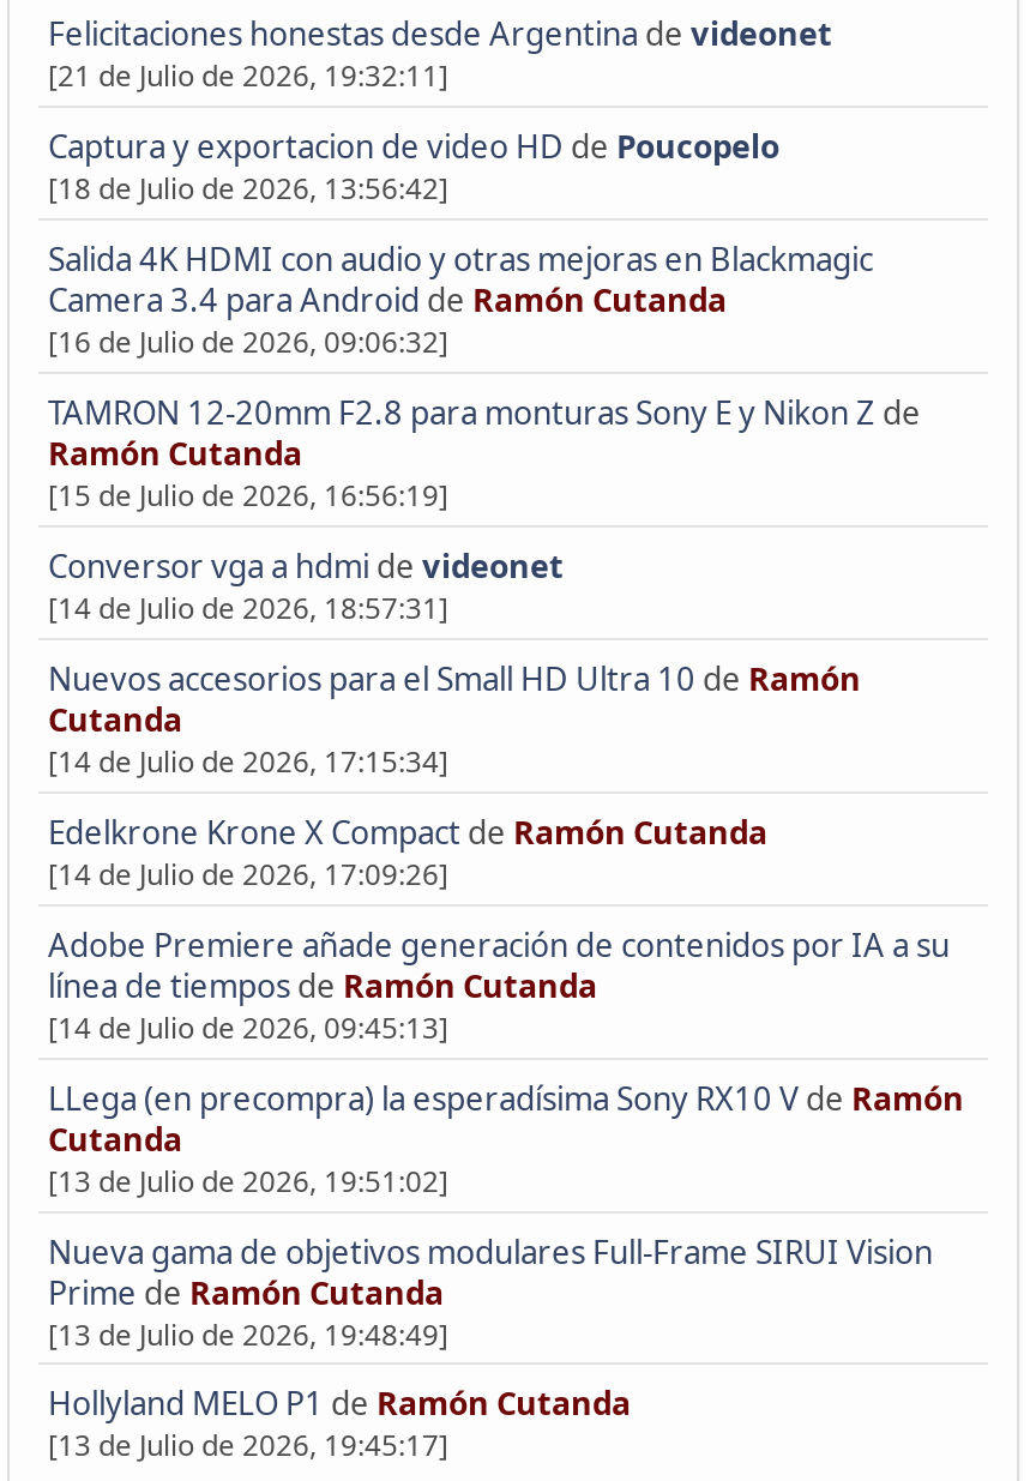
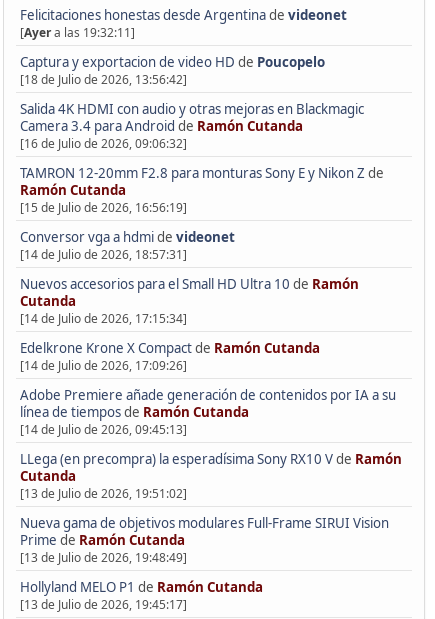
- [21 de Julio de 2026, 19:32:11]
+ [Ayer a las 19:32:11]
